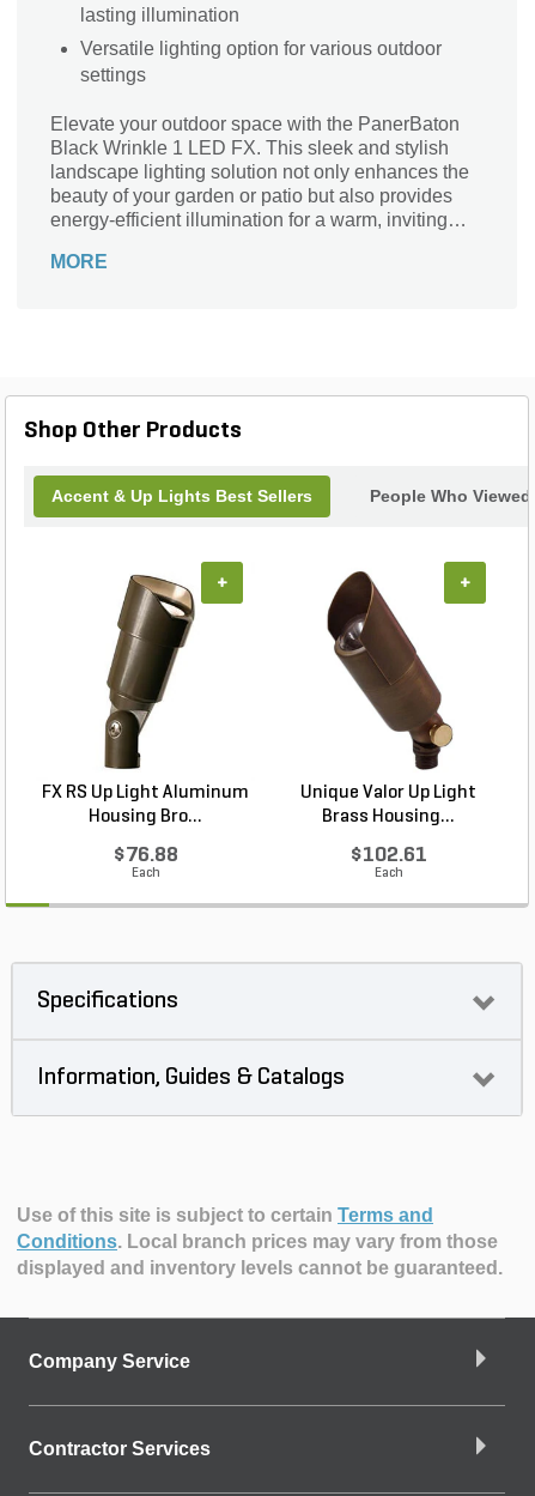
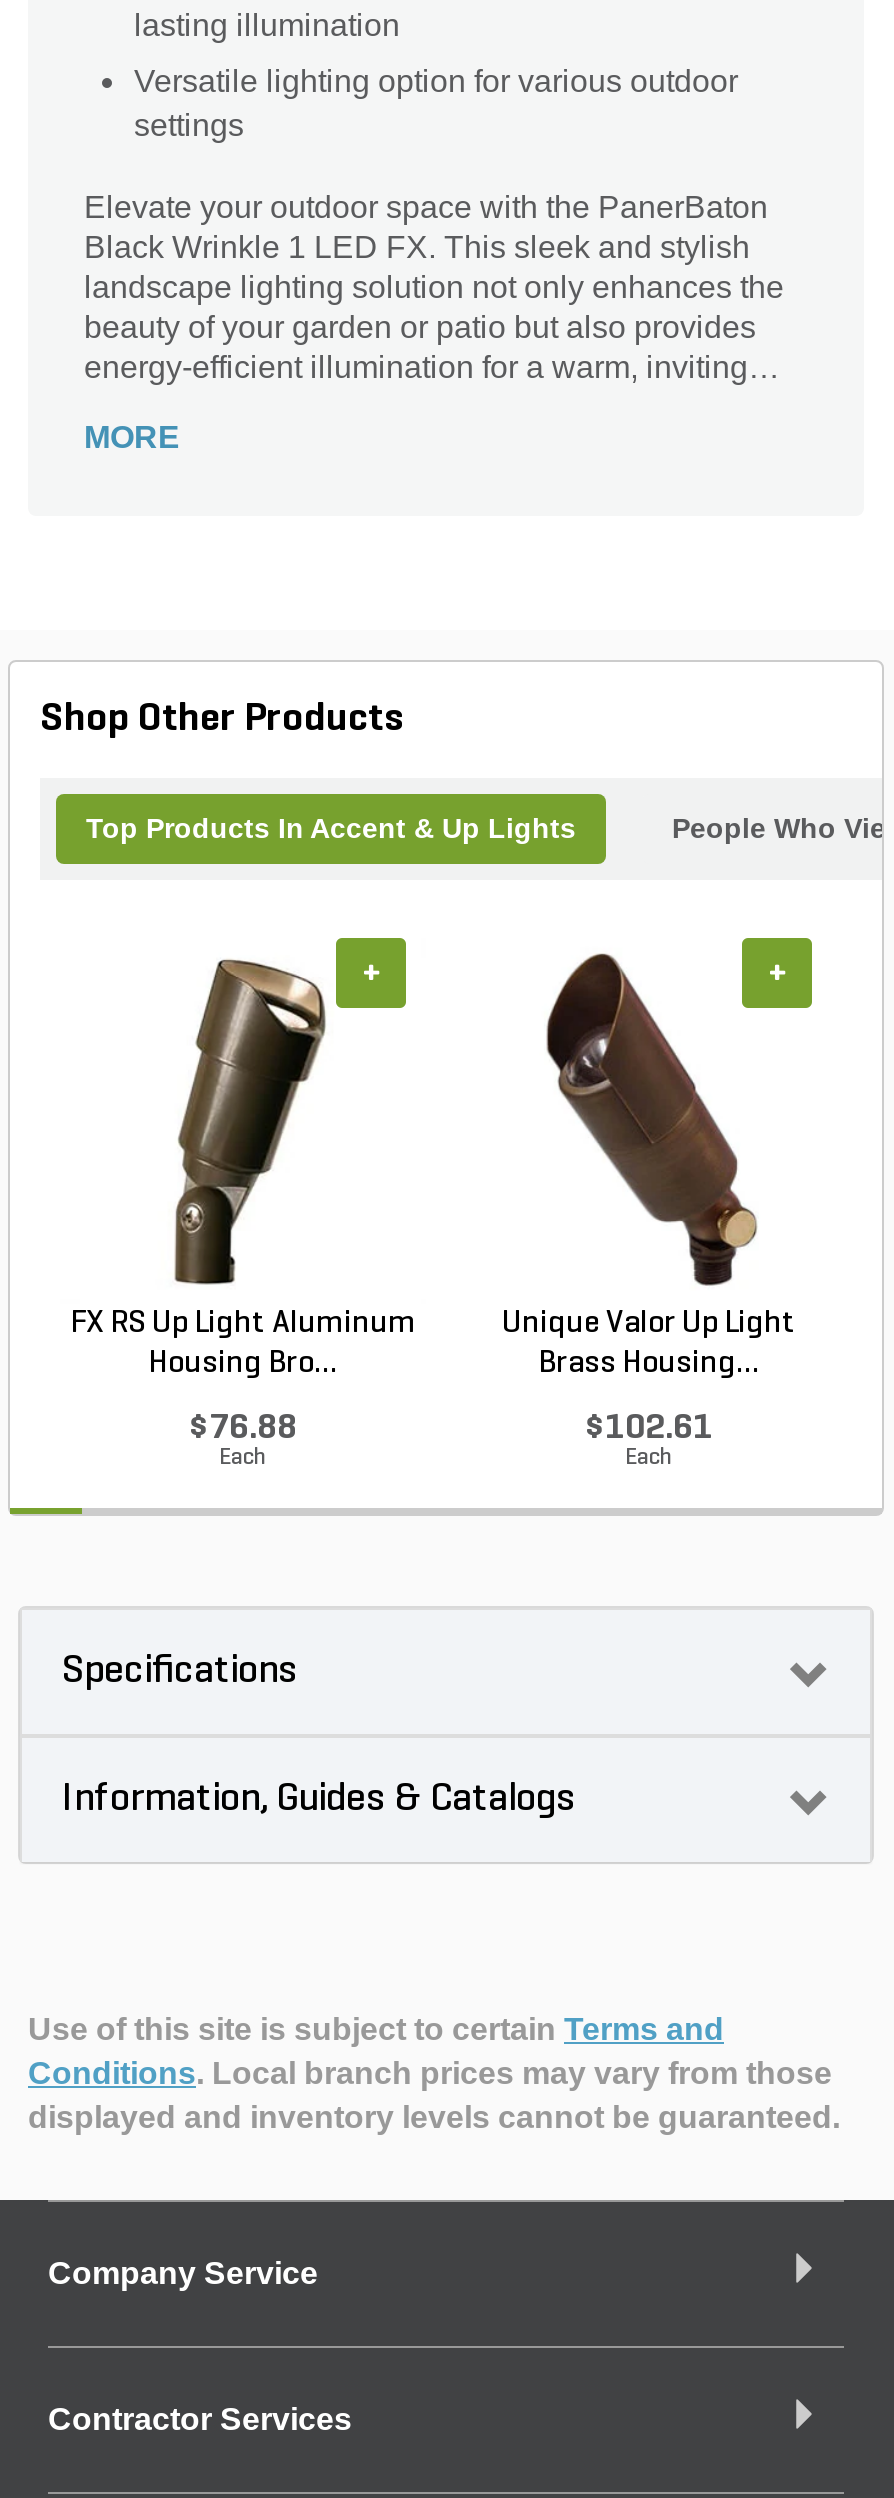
- Accent & Up Lights Best Sellers
+ Top Products In Accent & Up Lights
